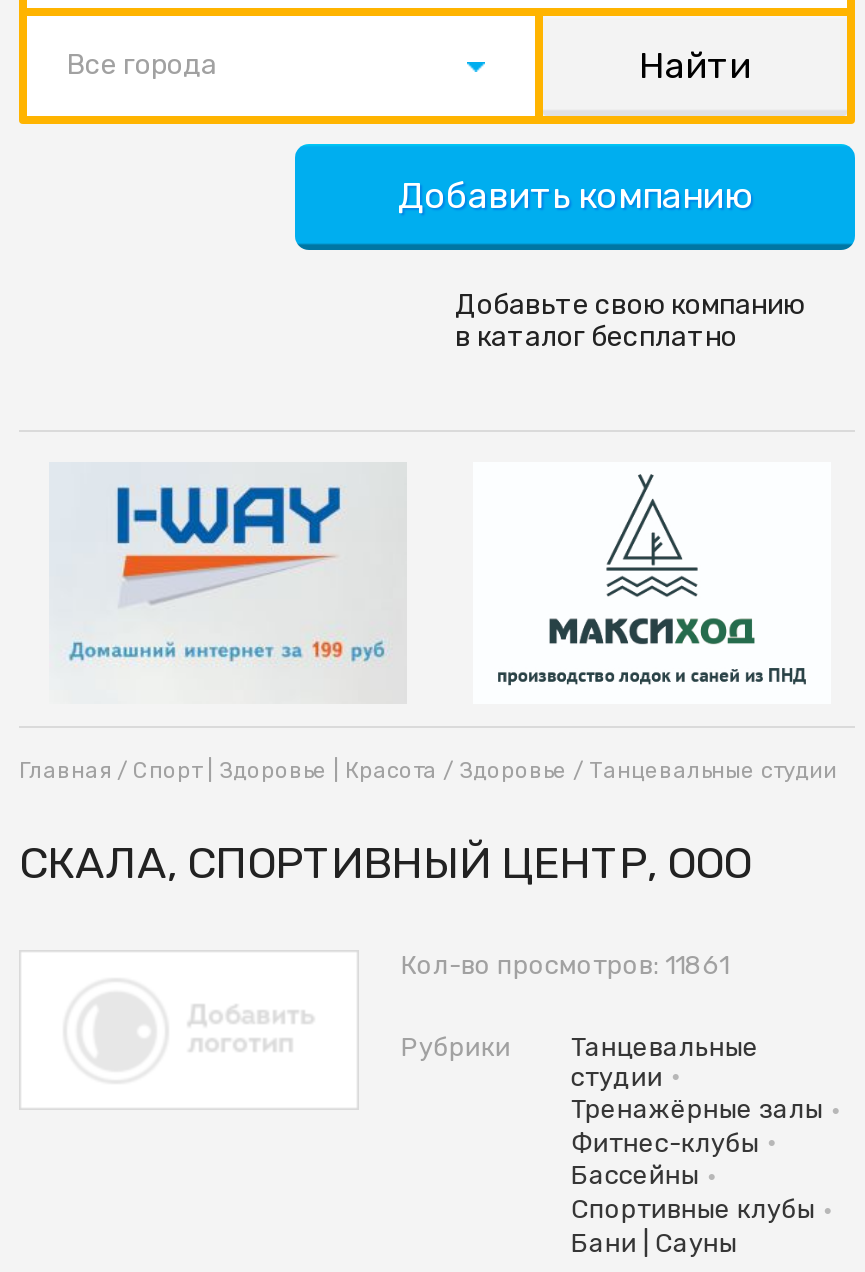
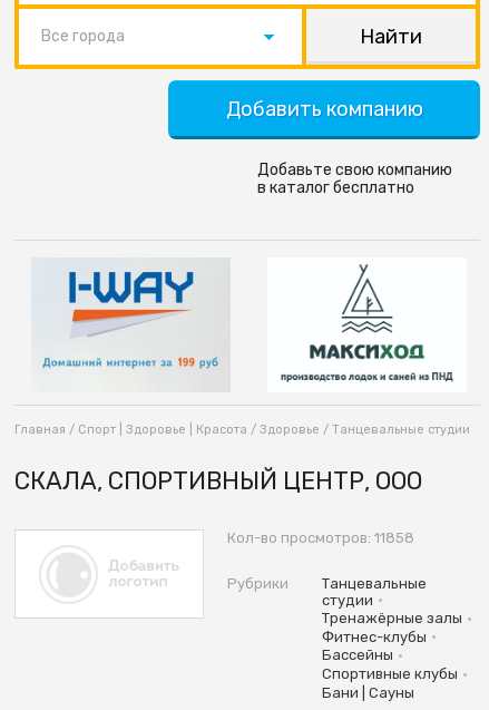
- Кол-во просмотров: 11861
+ Кол-во просмотров: 11858
